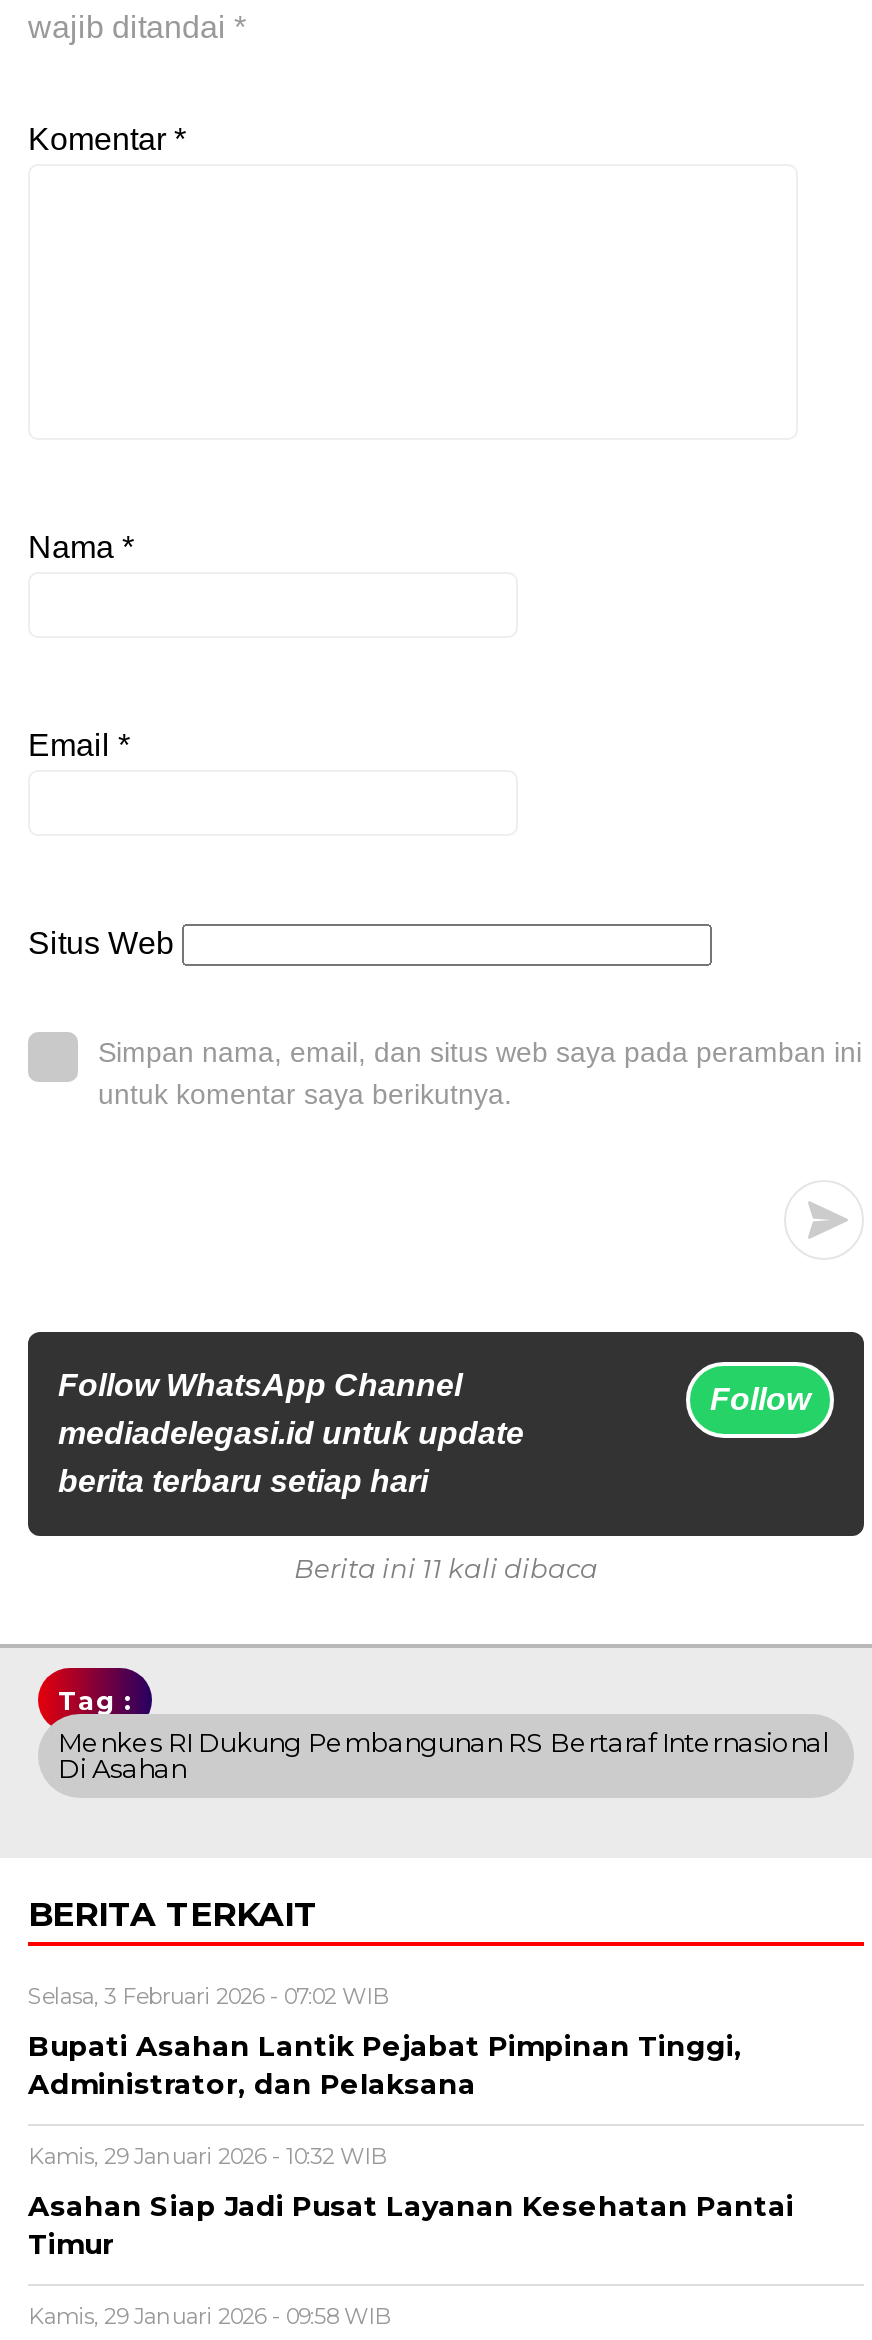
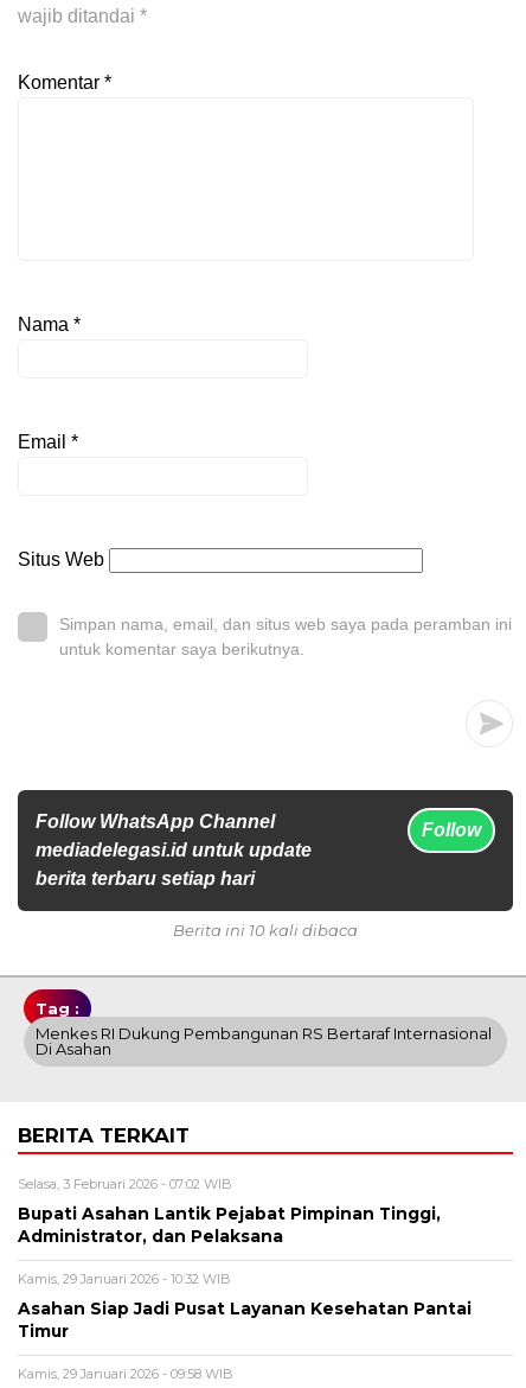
- Berita ini 11 kali dibaca
+ Berita ini 10 kali dibaca
